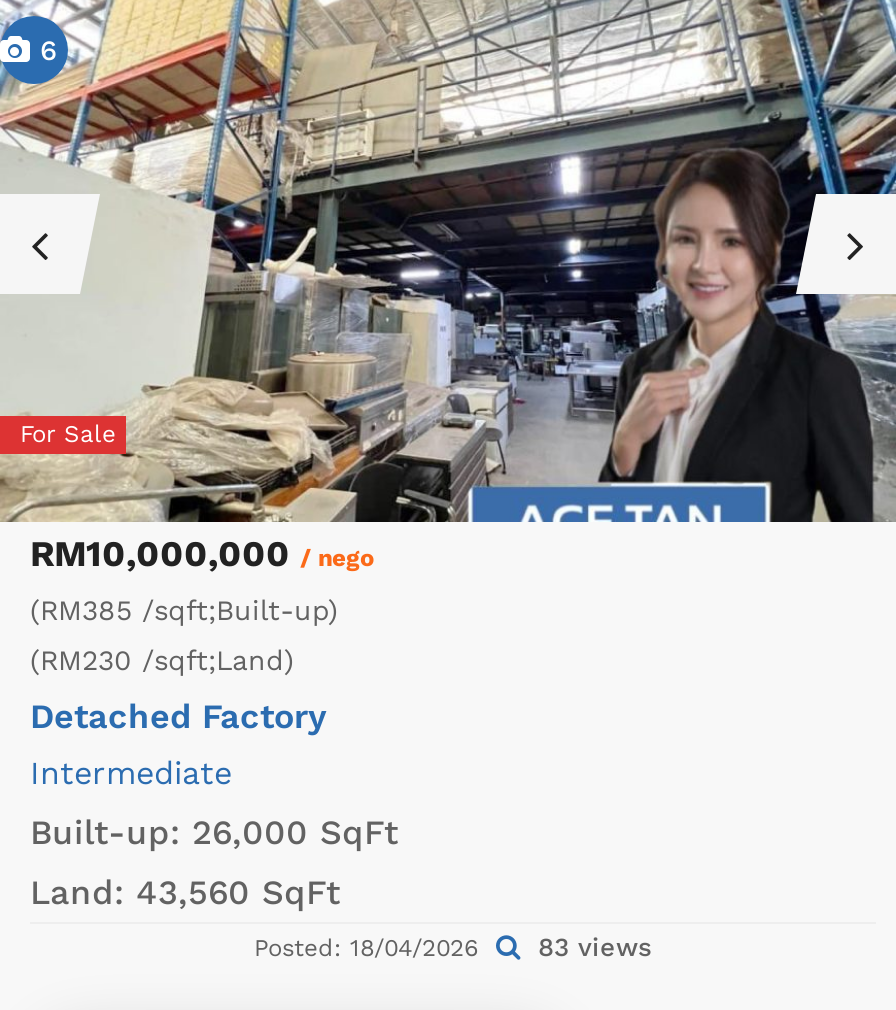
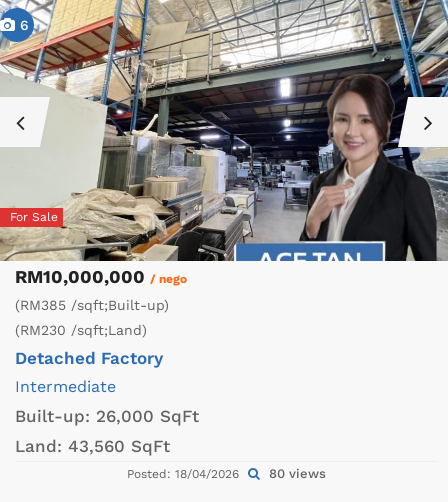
- Posted: 18/04/2026 83 views
+ Posted: 18/04/2026 80 views
